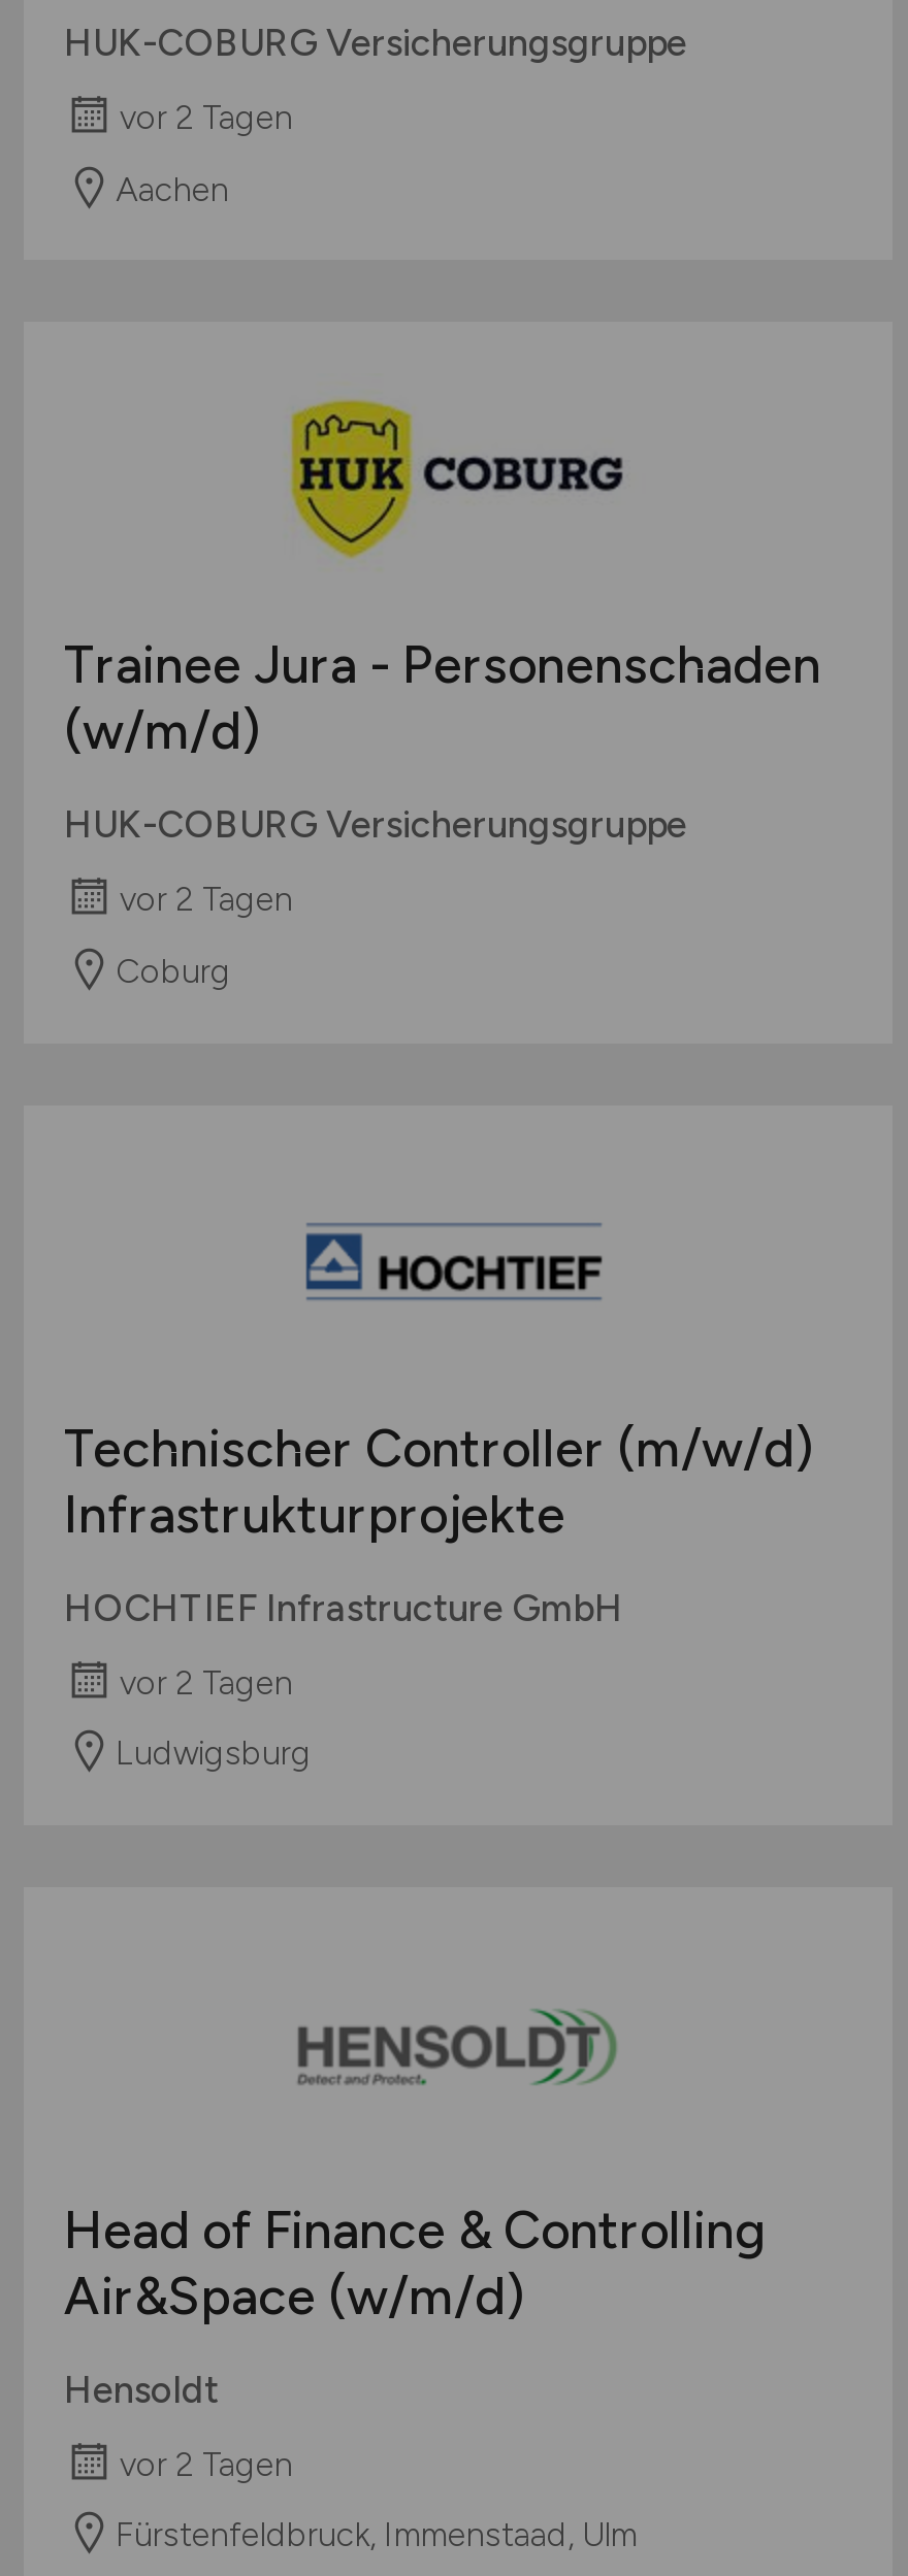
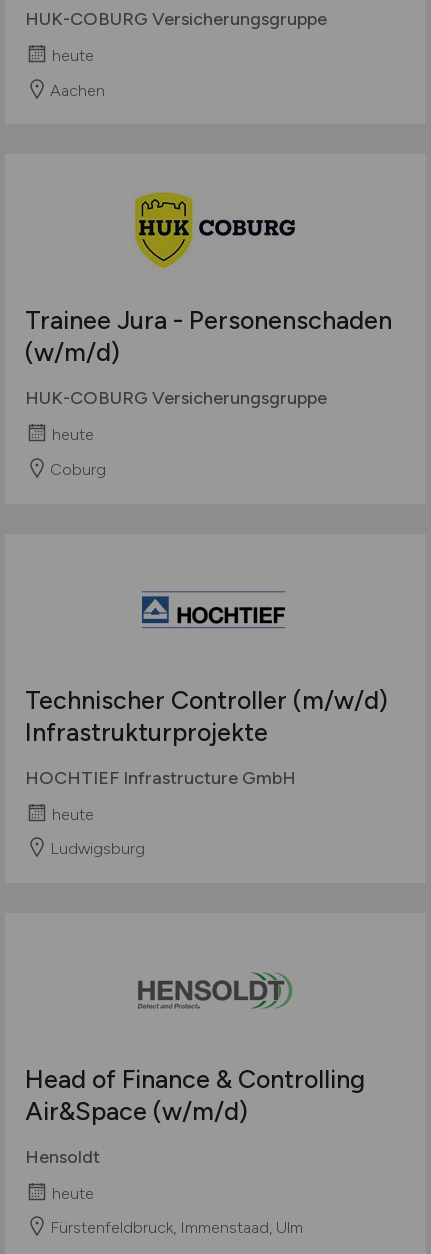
- vor 2 Tagen
+ heute

- vor 2 Tagen
+ heute

- vor 2 Tagen
+ heute

- vor 2 Tagen
+ heute
